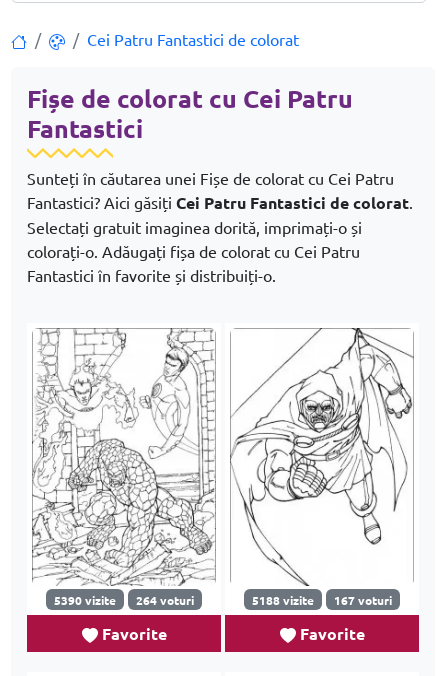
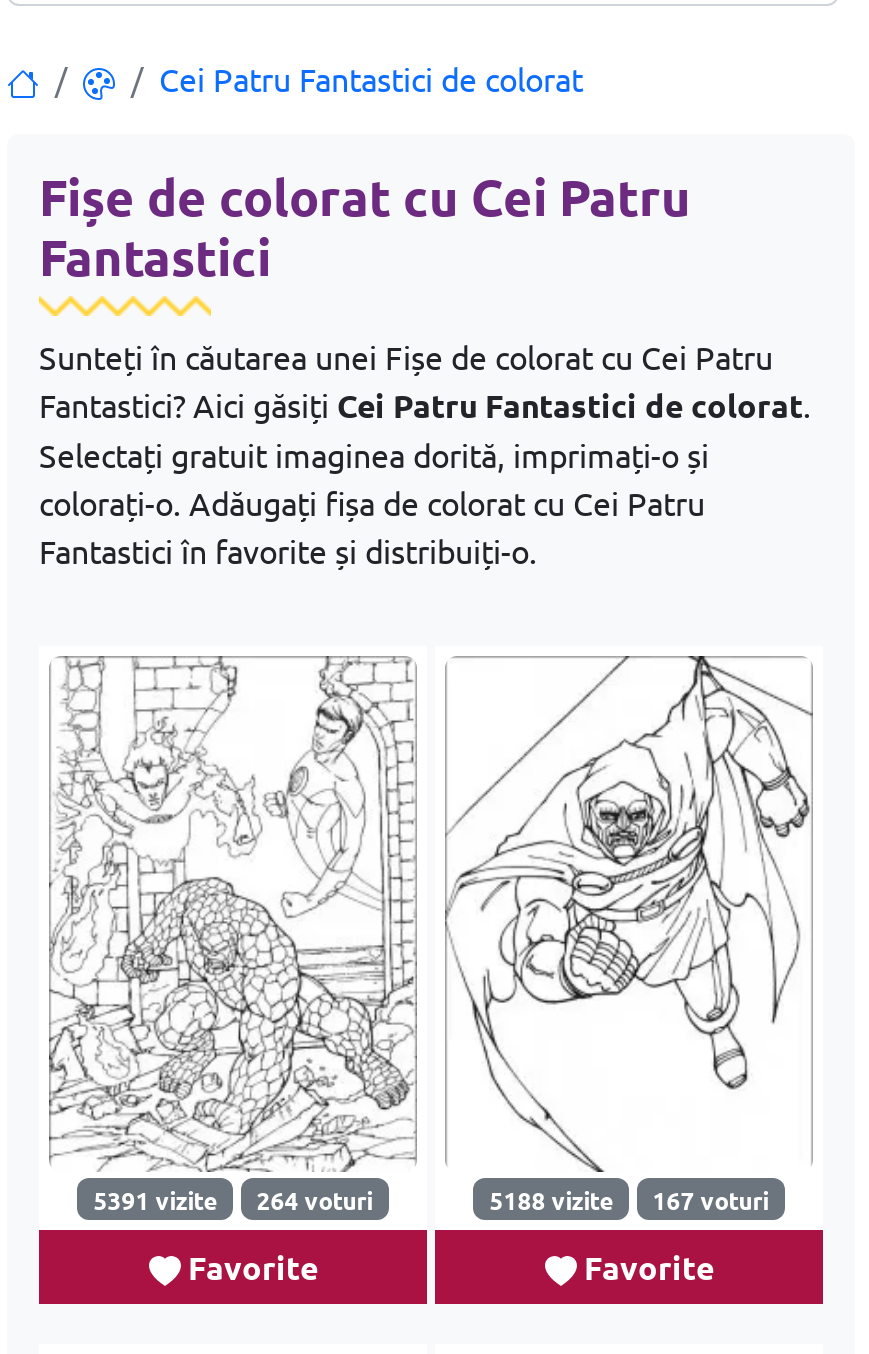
- 5390 vizite 264 voturi
+ 5391 vizite 264 voturi
